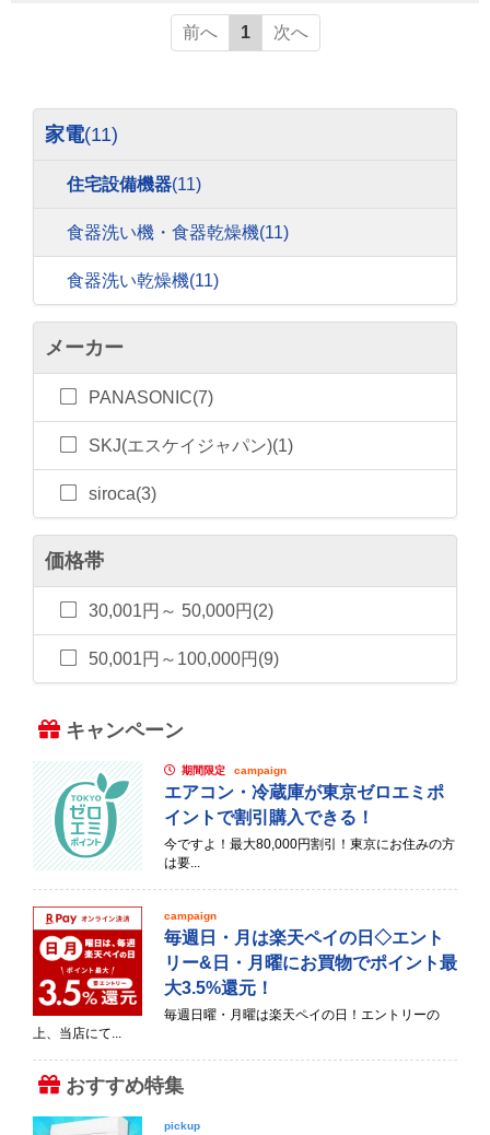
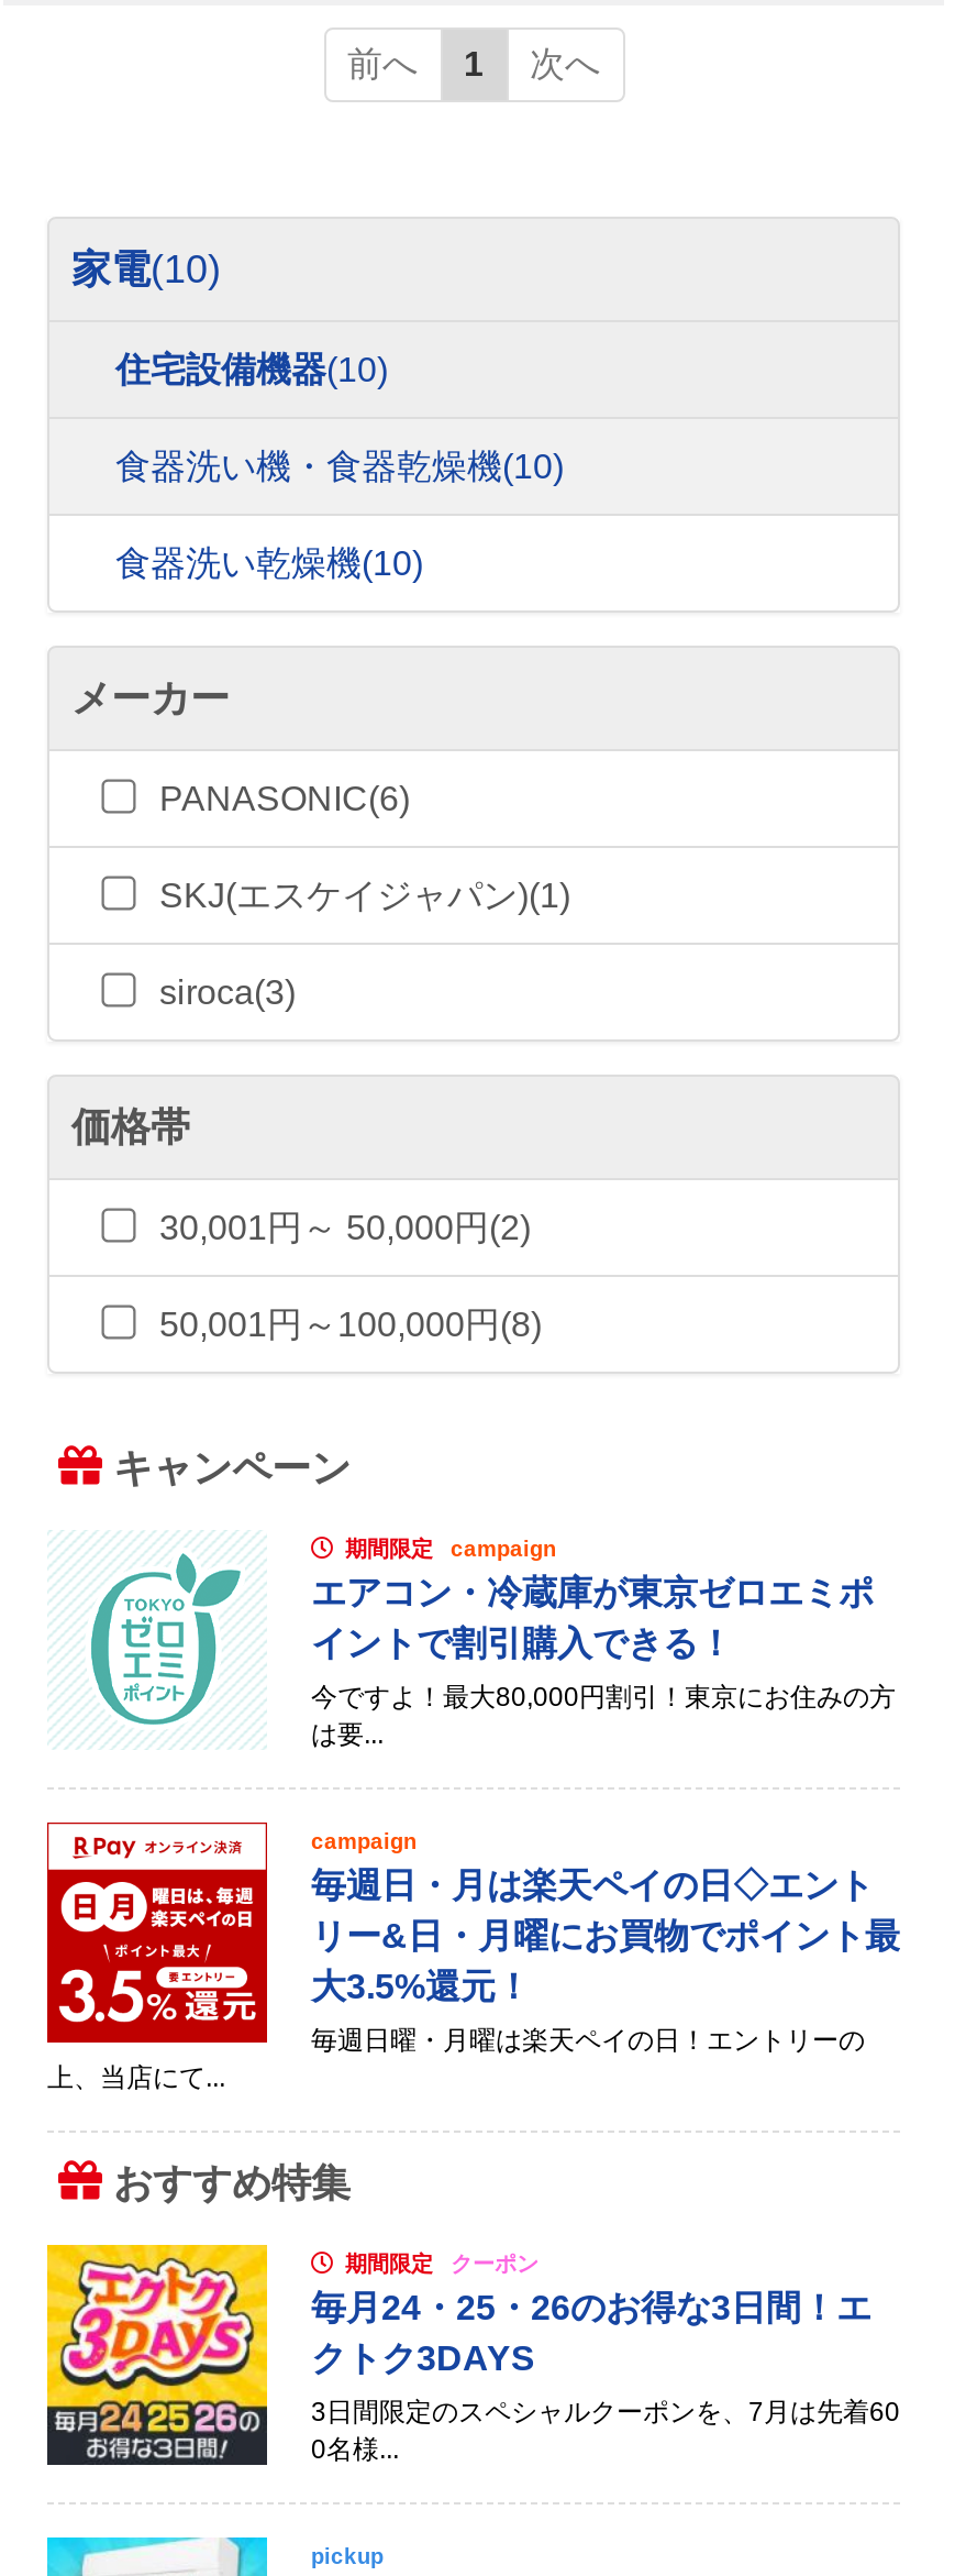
- 家電(11)
+ 家電(10)

- 住宅設備機器(11)
+ 住宅設備機器(10)

- 食器洗い機・食器乾燥機(11)
+ 食器洗い機・食器乾燥機(10)

- 食器洗い乾燥機(11)
+ 食器洗い乾燥機(10)

- PANASONIC(7)
+ PANASONIC(6)

- 50,001円～100,000円(9)
+ 50,001円～100,000円(8)

+ [image]
+ 期間限定 クーポン
+ 毎月24・25・26のお得な3日間！エ
+ クトク3DAYS
+ 3日間限定のスペシャルクーポンを、7月は先着60
+ 0名様...
